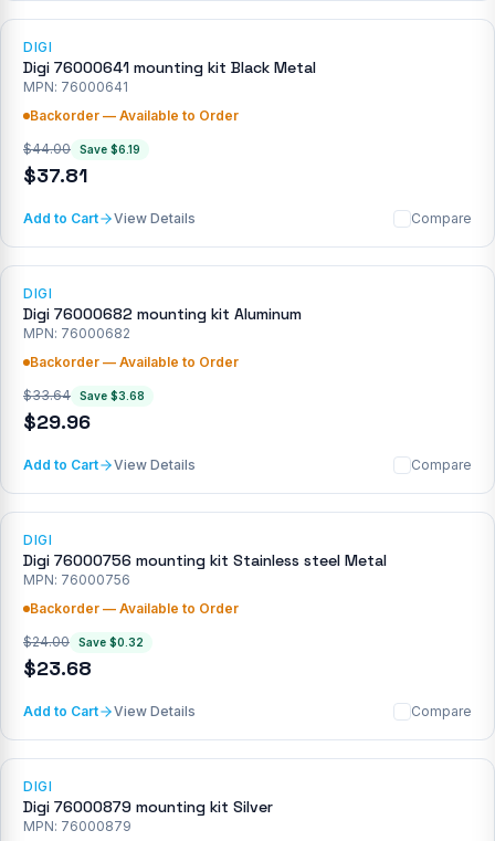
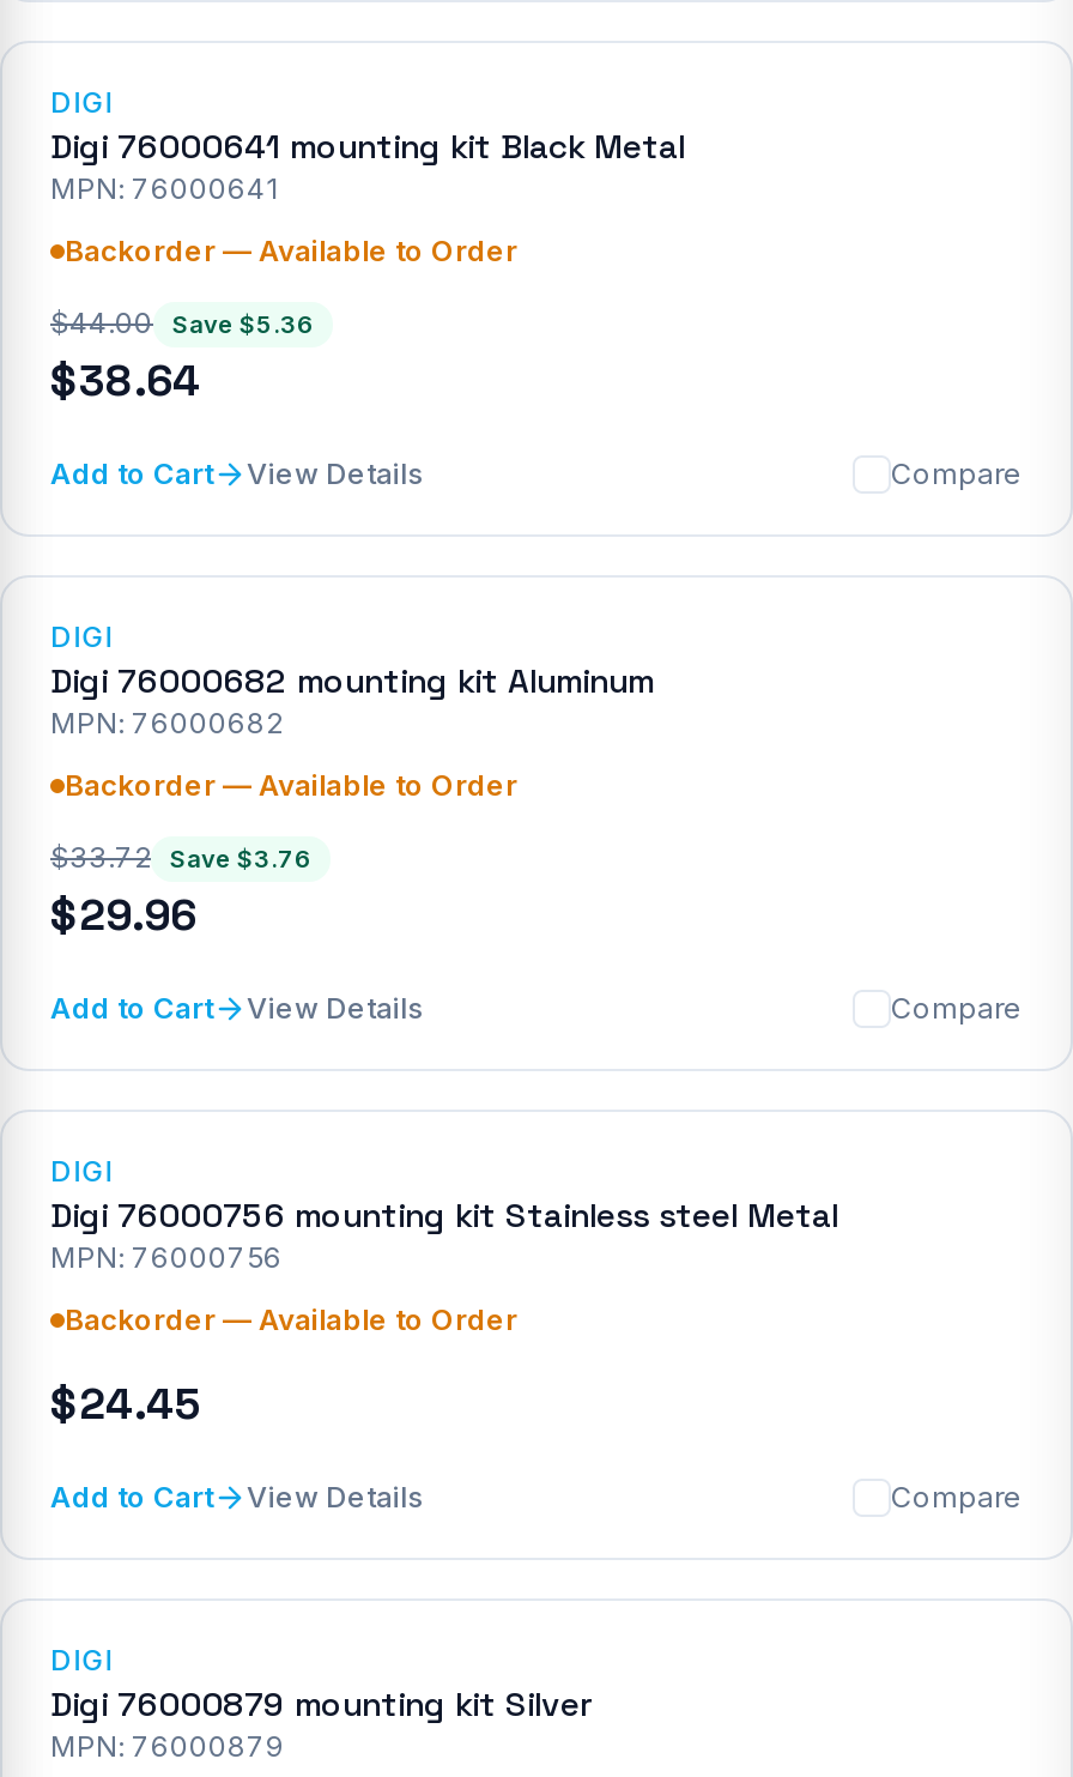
- $44.00 Save $6.19
+ $44.00 Save $5.36

- $37.81
+ $38.64

- $33.64
+ $33.72

- Save $3.68
+ Save $3.76

- $24.00
- Save $0.32
- $23.68
+ $24.45
